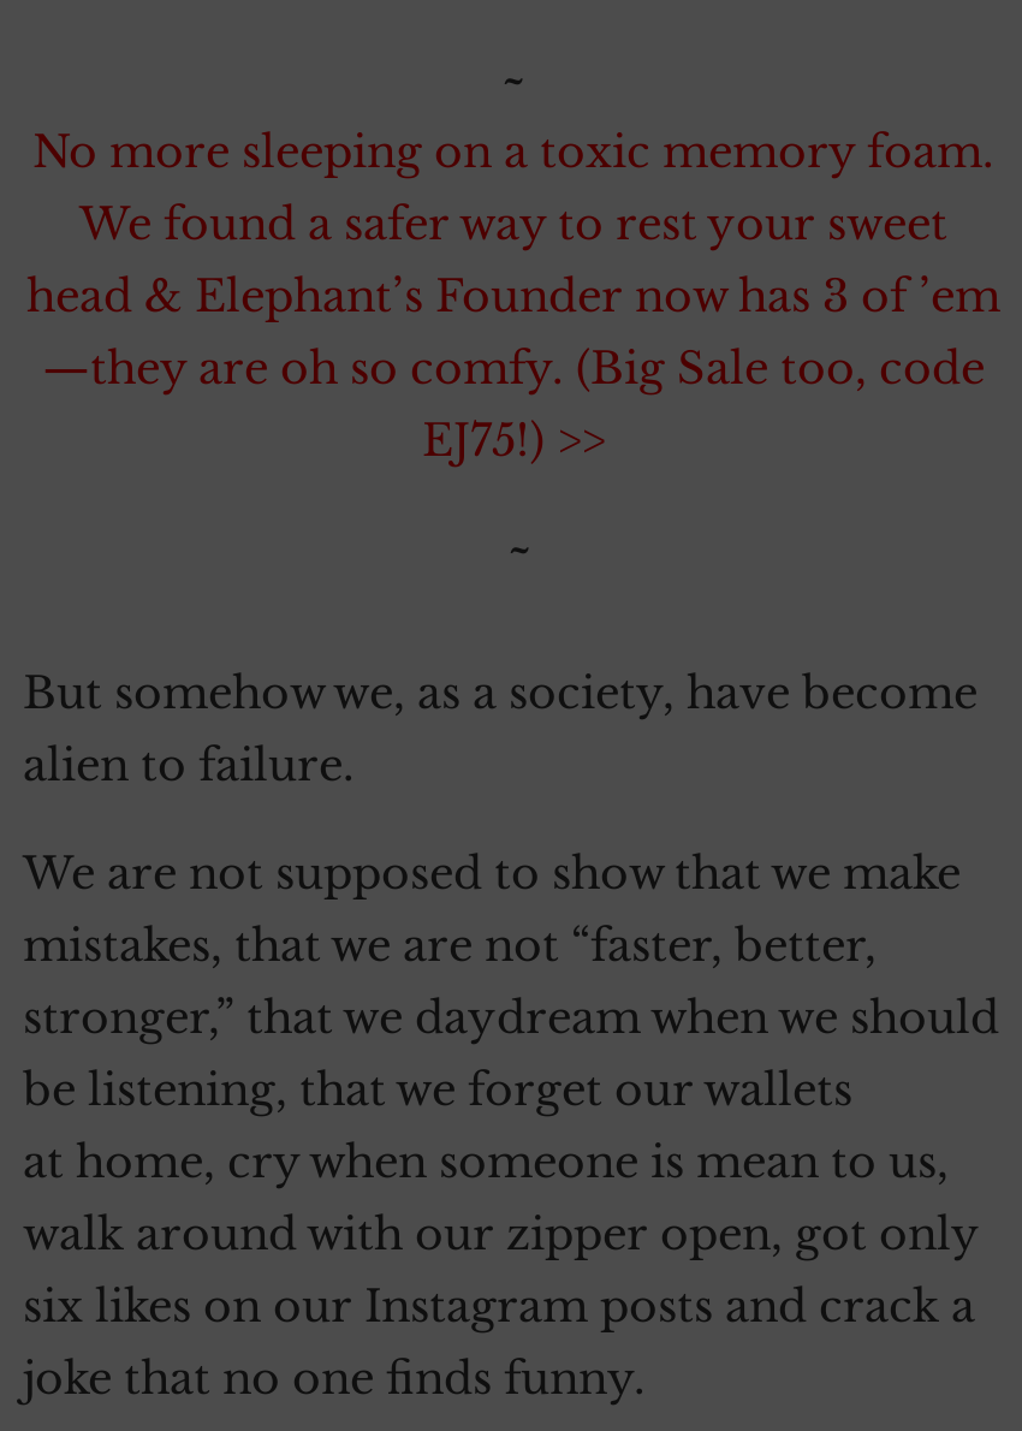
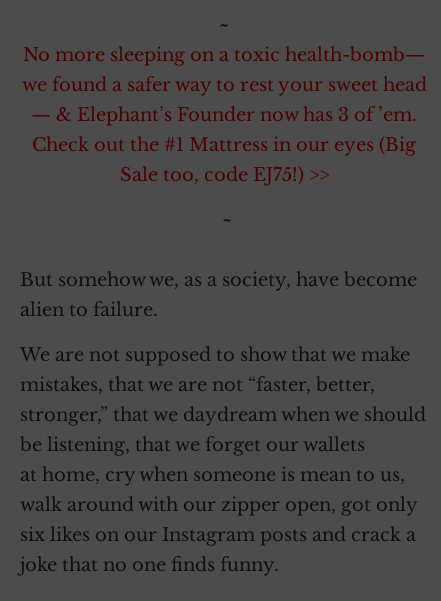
- No more sleeping on a toxic memory foam.
- We found a safer way to rest your sweet
- head & Elephant’s Founder now has 3 of ’em
- —they are oh so comfy. (Big Sale too, code
- EJ75!) >>
+ No more sleeping on a toxic health-bomb—
+ we found a safer way to rest your sweet head
+ — & Elephant’s Founder now has 3 of ’em.
+ Check out the #1 Mattress in our eyes (Big
+ Sale too, code EJ75!) >>
